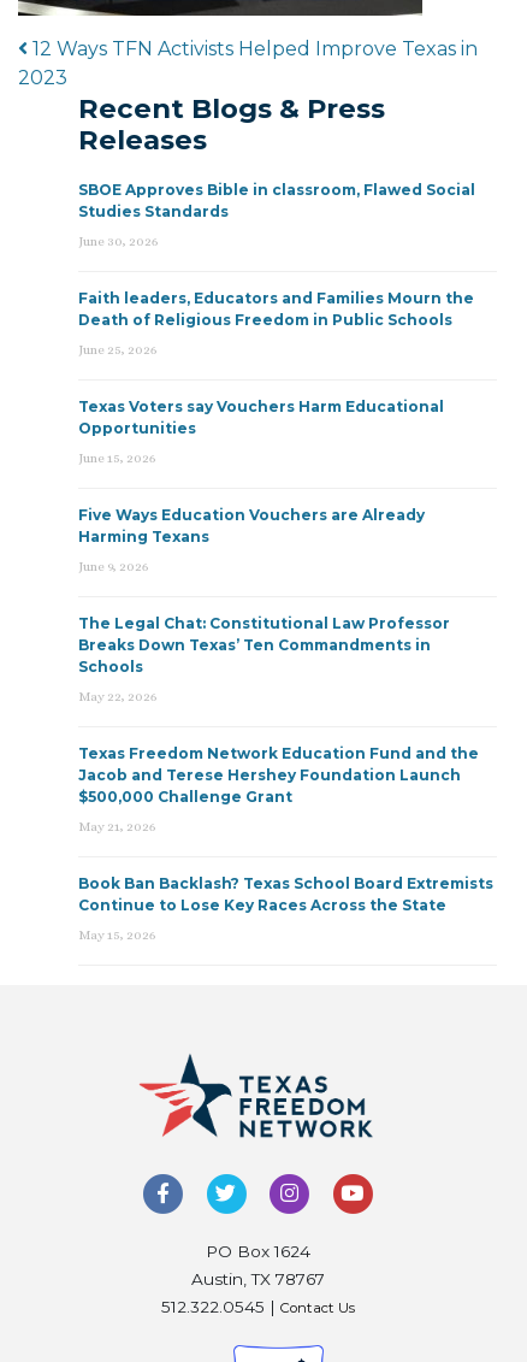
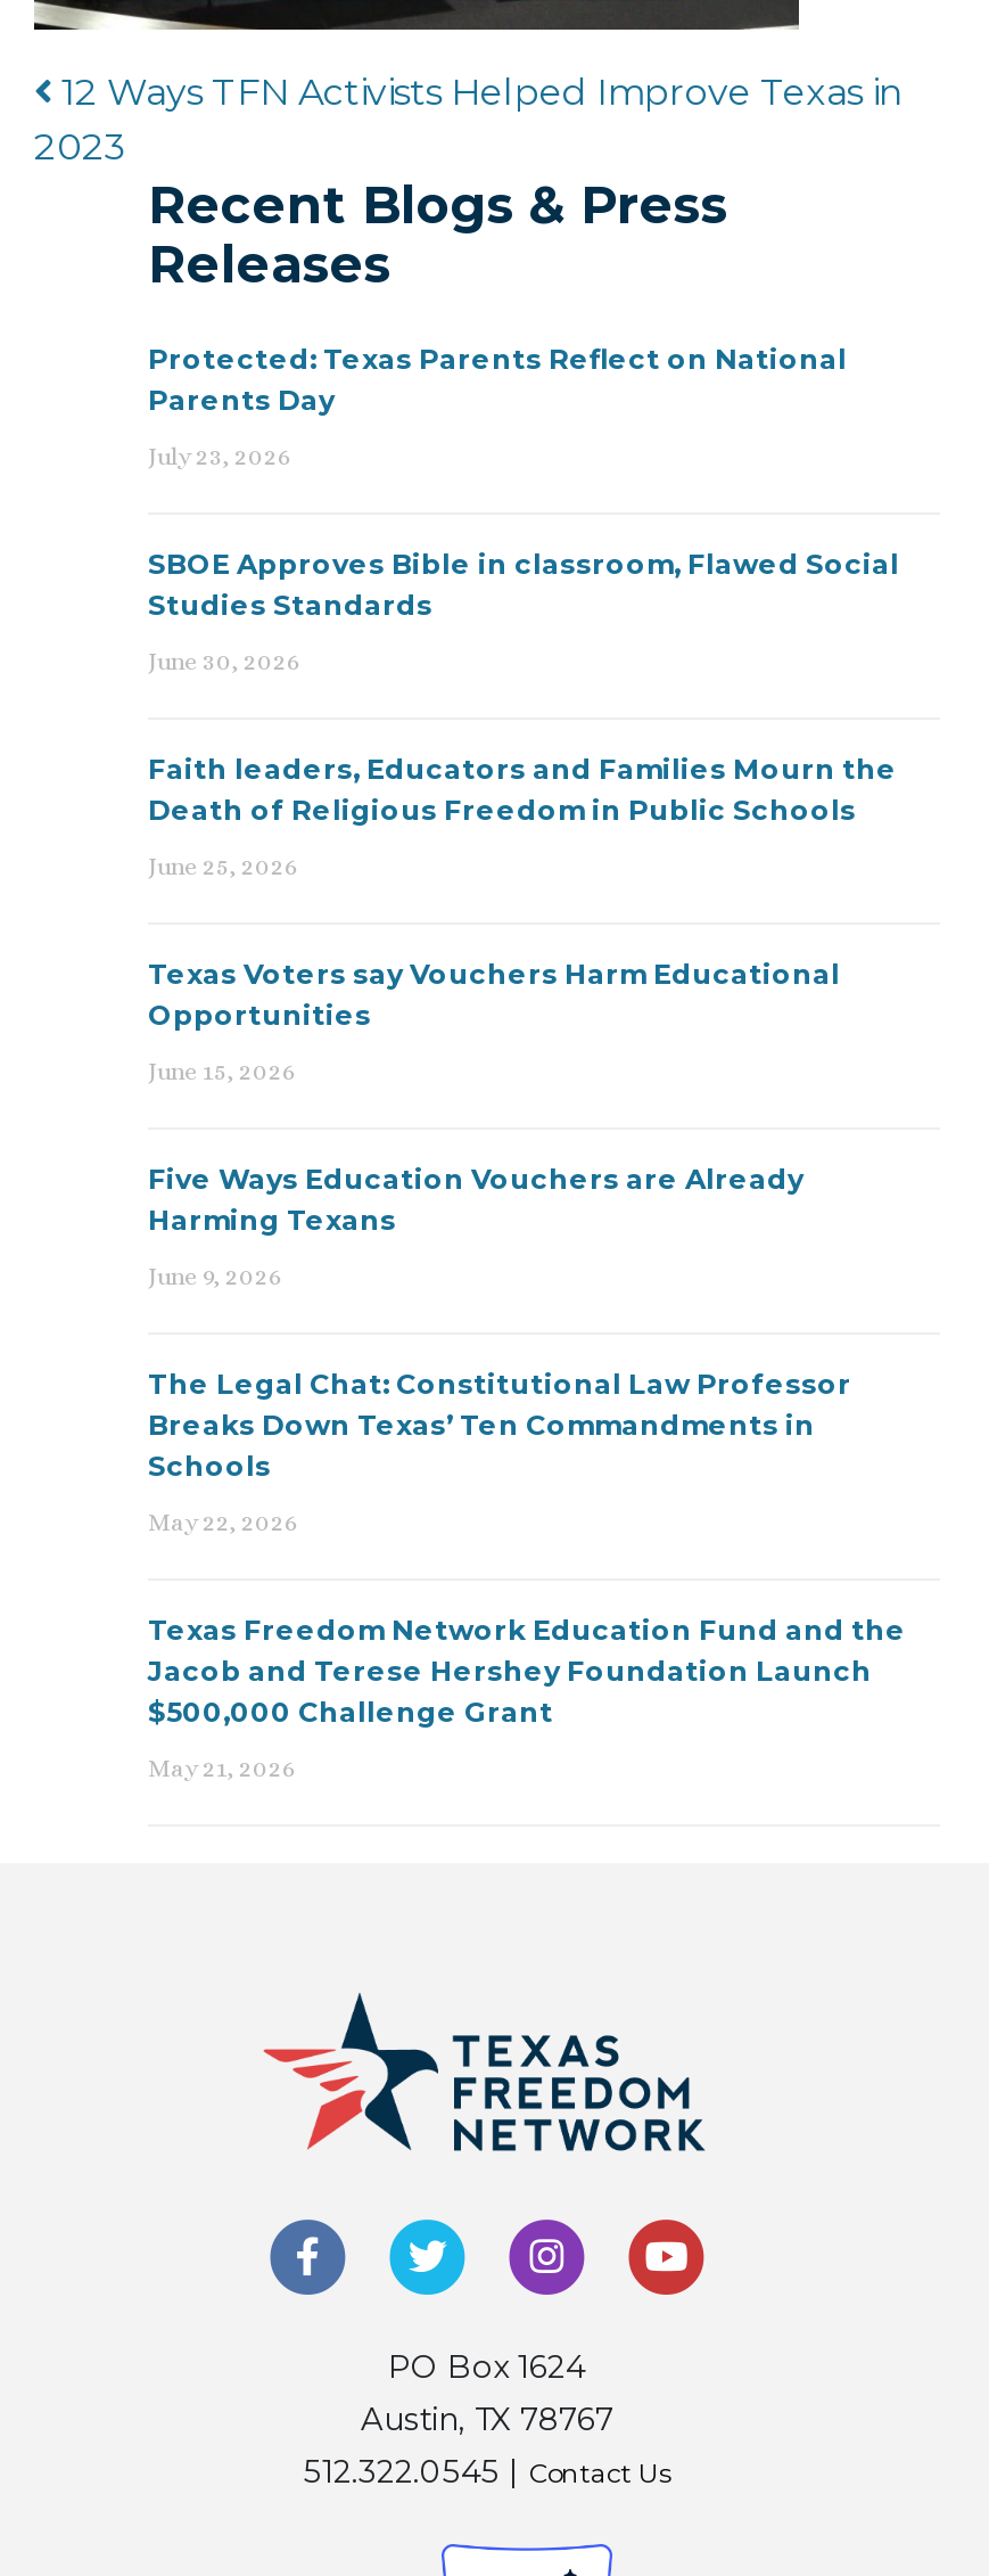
+ Protected: Texas Parents Reflect on National
+ Parents Day
+ July 23, 2026

moved down: SBOE Approves Bible in classroom, Flawed Social | Studies Standards | June 30, 2026 | ... | $500,000 Challenge Grant | May 21, 2026

- Book Ban Backlash? Texas School Board Extremists
- Continue to Lose Key Races Across the State
- May 15, 2026
